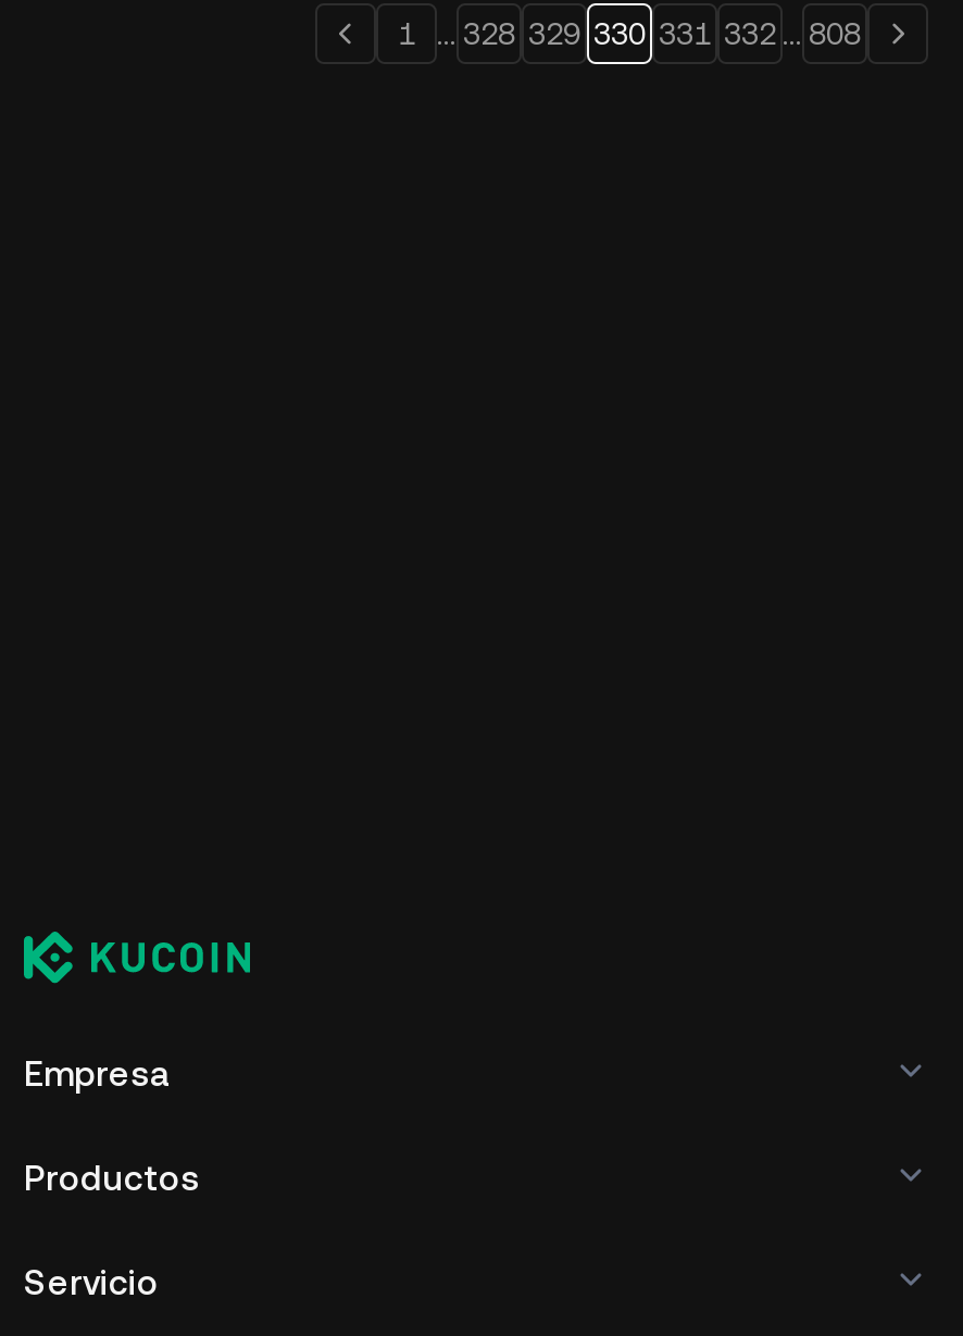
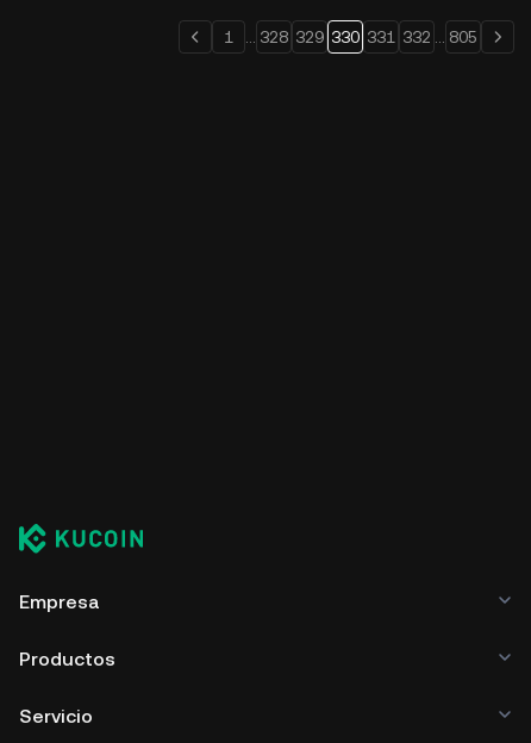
- 1 ... 328 329 330 331 332 ... 808
+ 1 ... 328 329 330 331 332 ... 805
